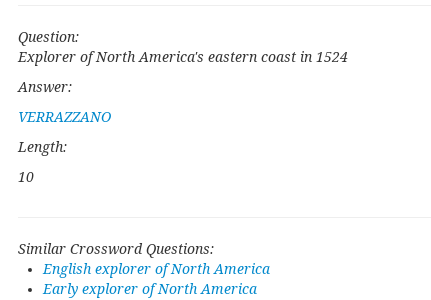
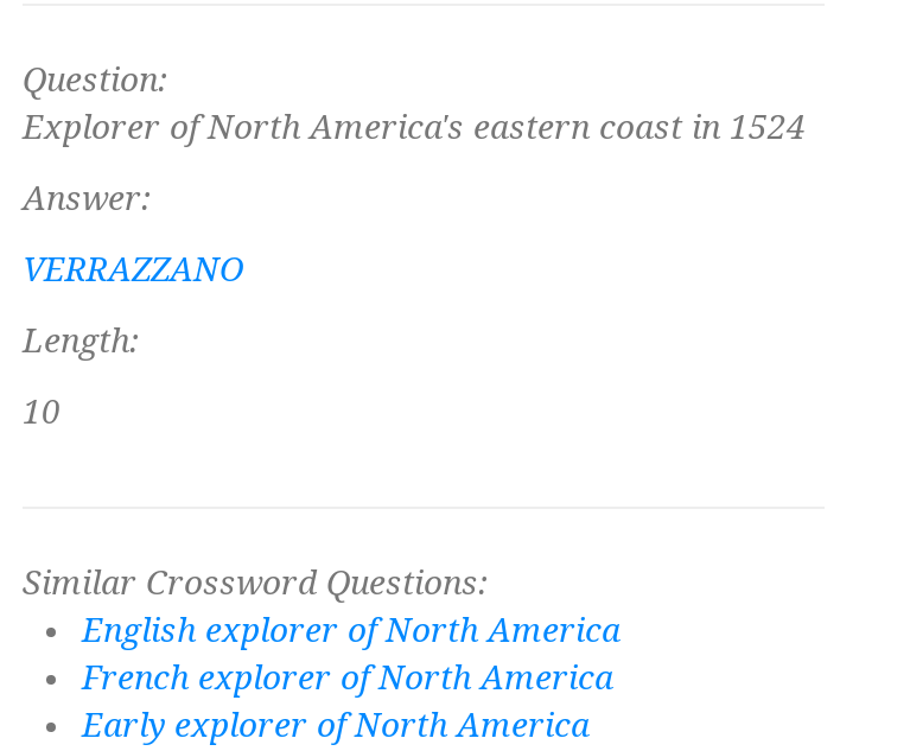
+ French explorer of North America
